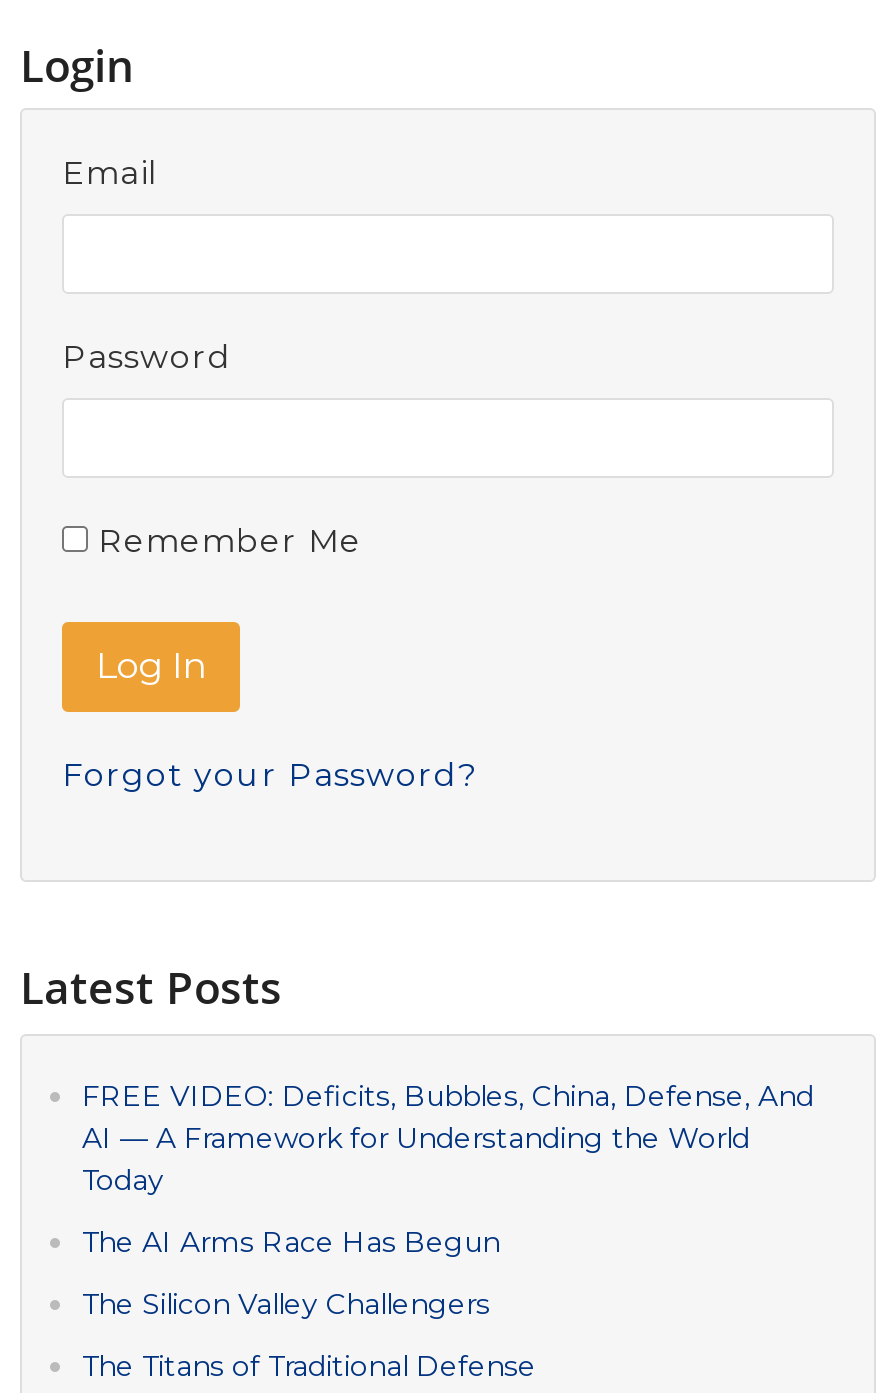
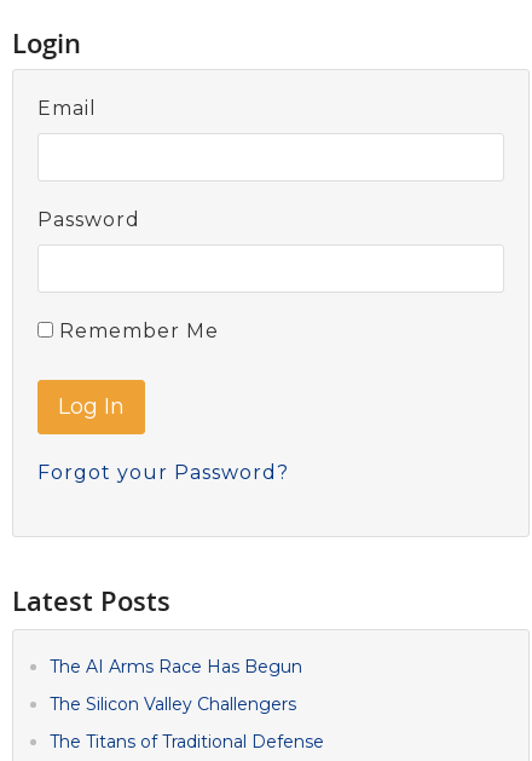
- FREE VIDEO: Deficits, Bubbles, China, Defense, And
- AI — A Framework for Understanding the World
- Today
